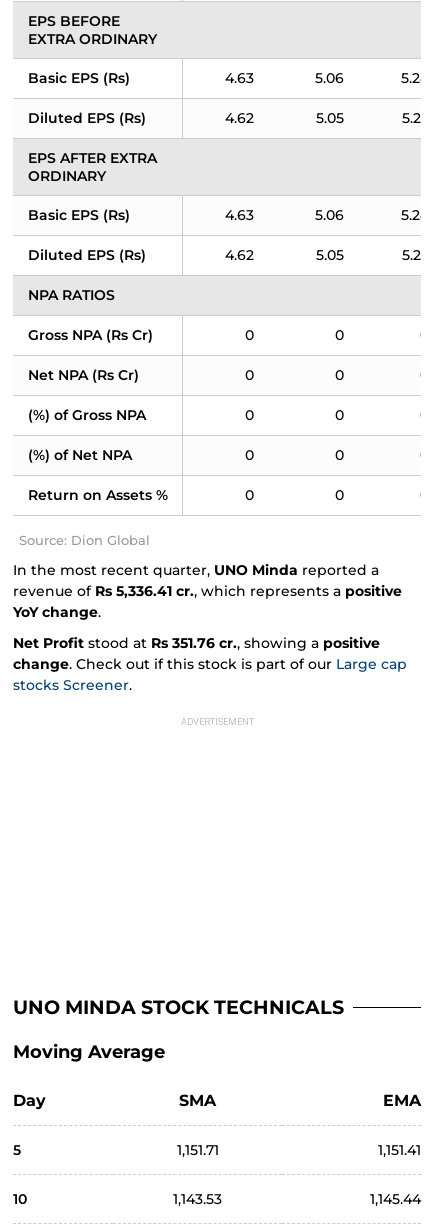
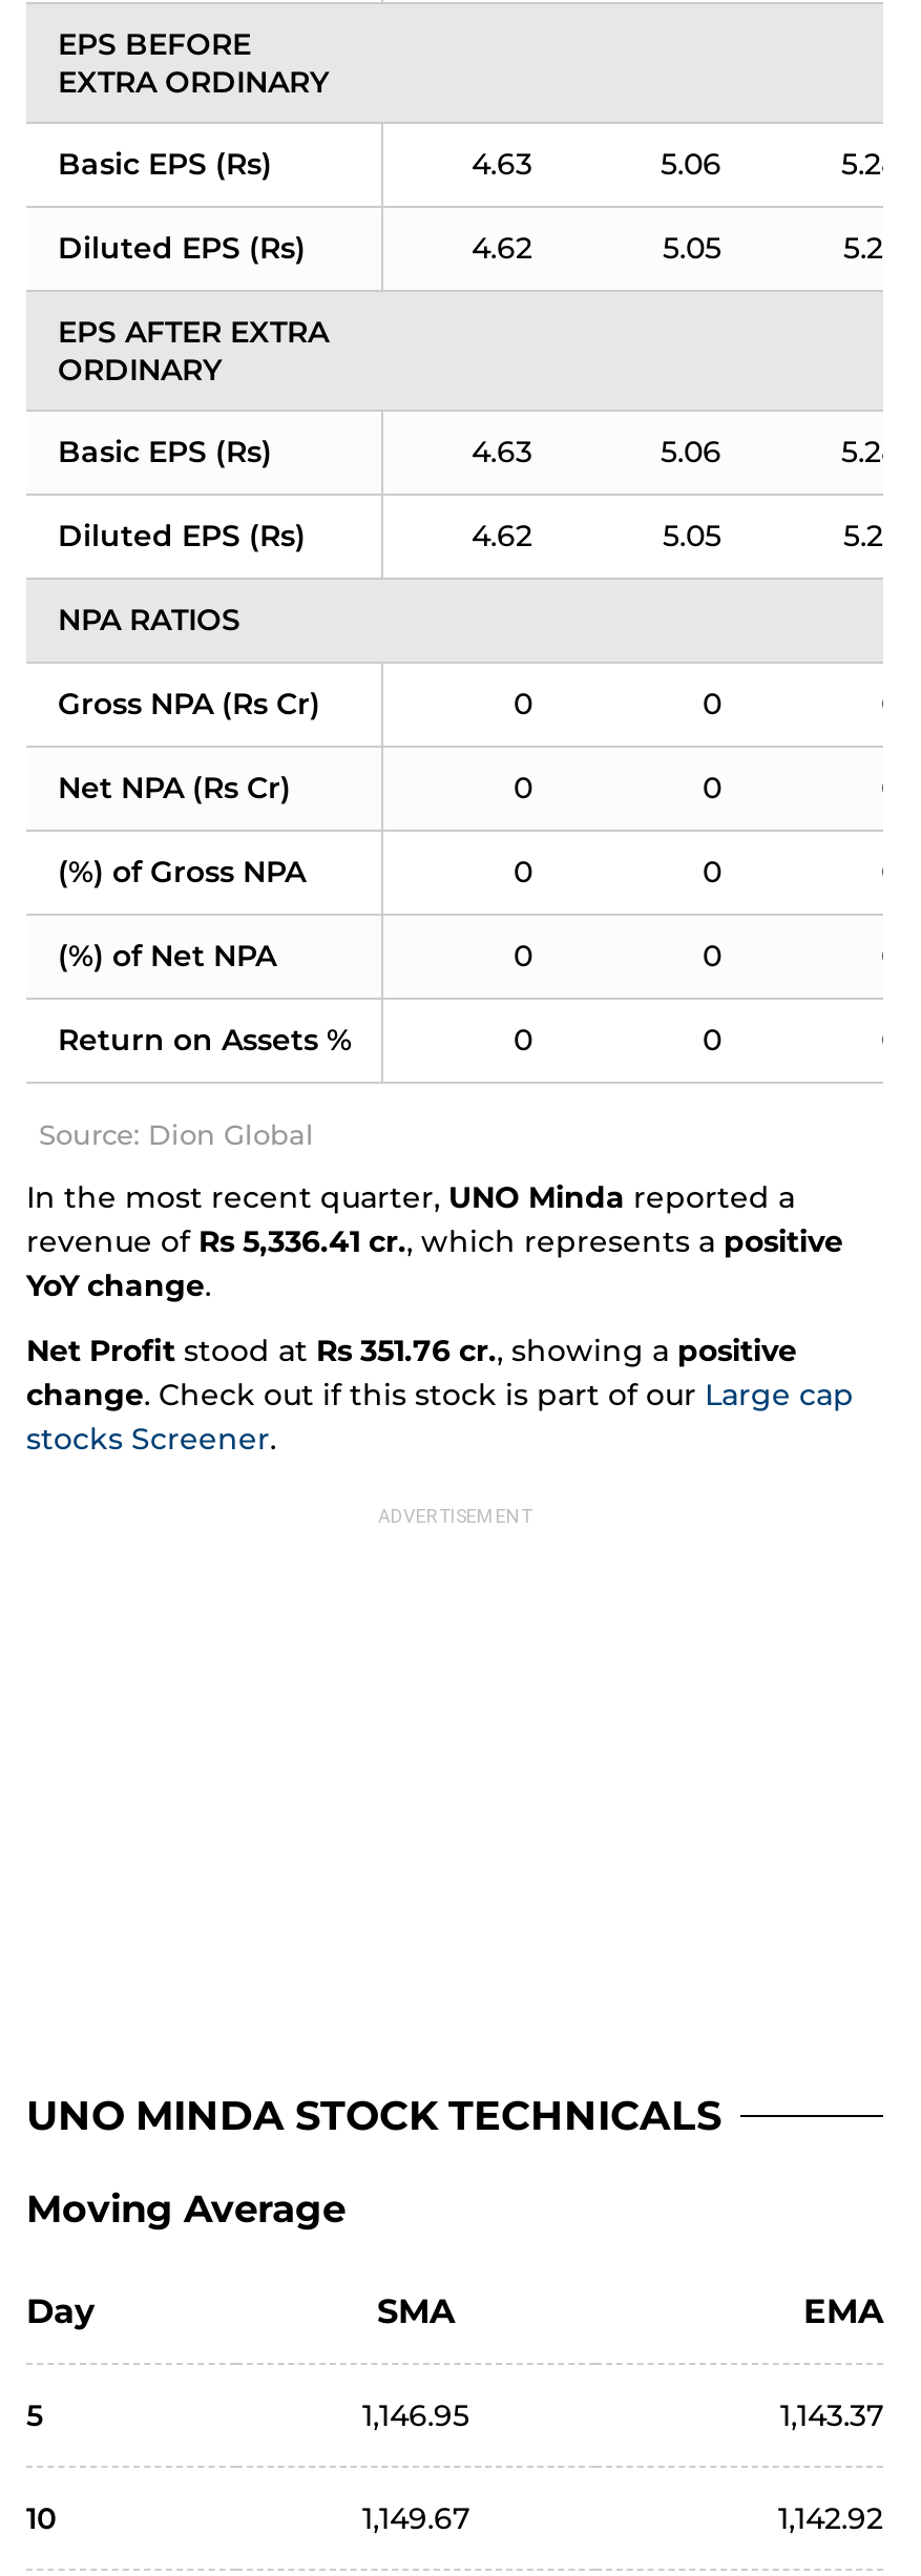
- 1,151.71
+ 1,146.95

- 1,151.41
+ 1,143.37

- 1,143.53
+ 1,149.67

- 1,145.44
+ 1,142.92
